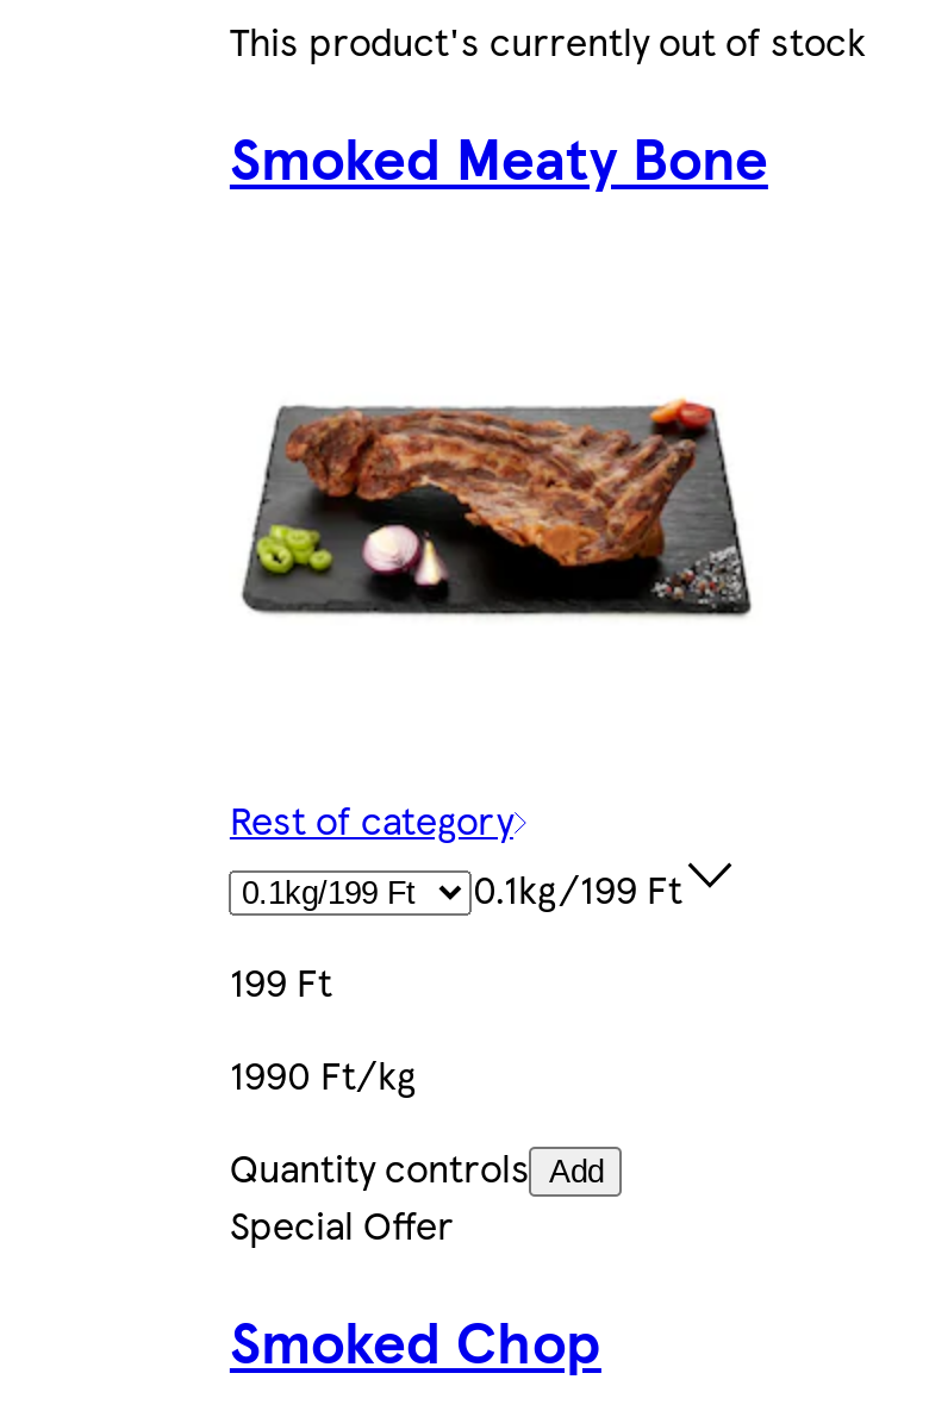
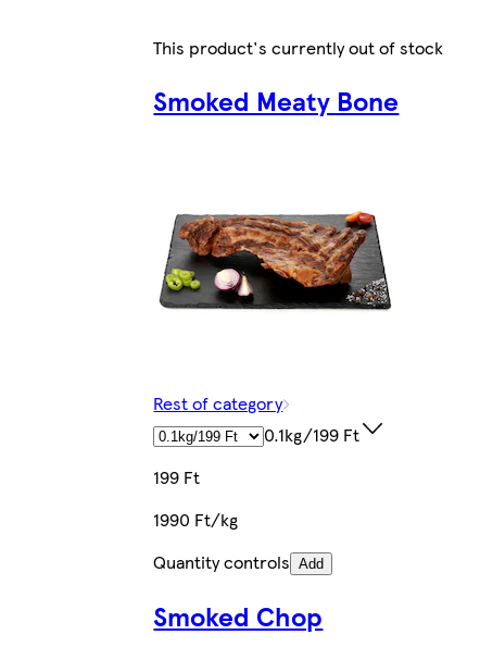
- Special Offer
